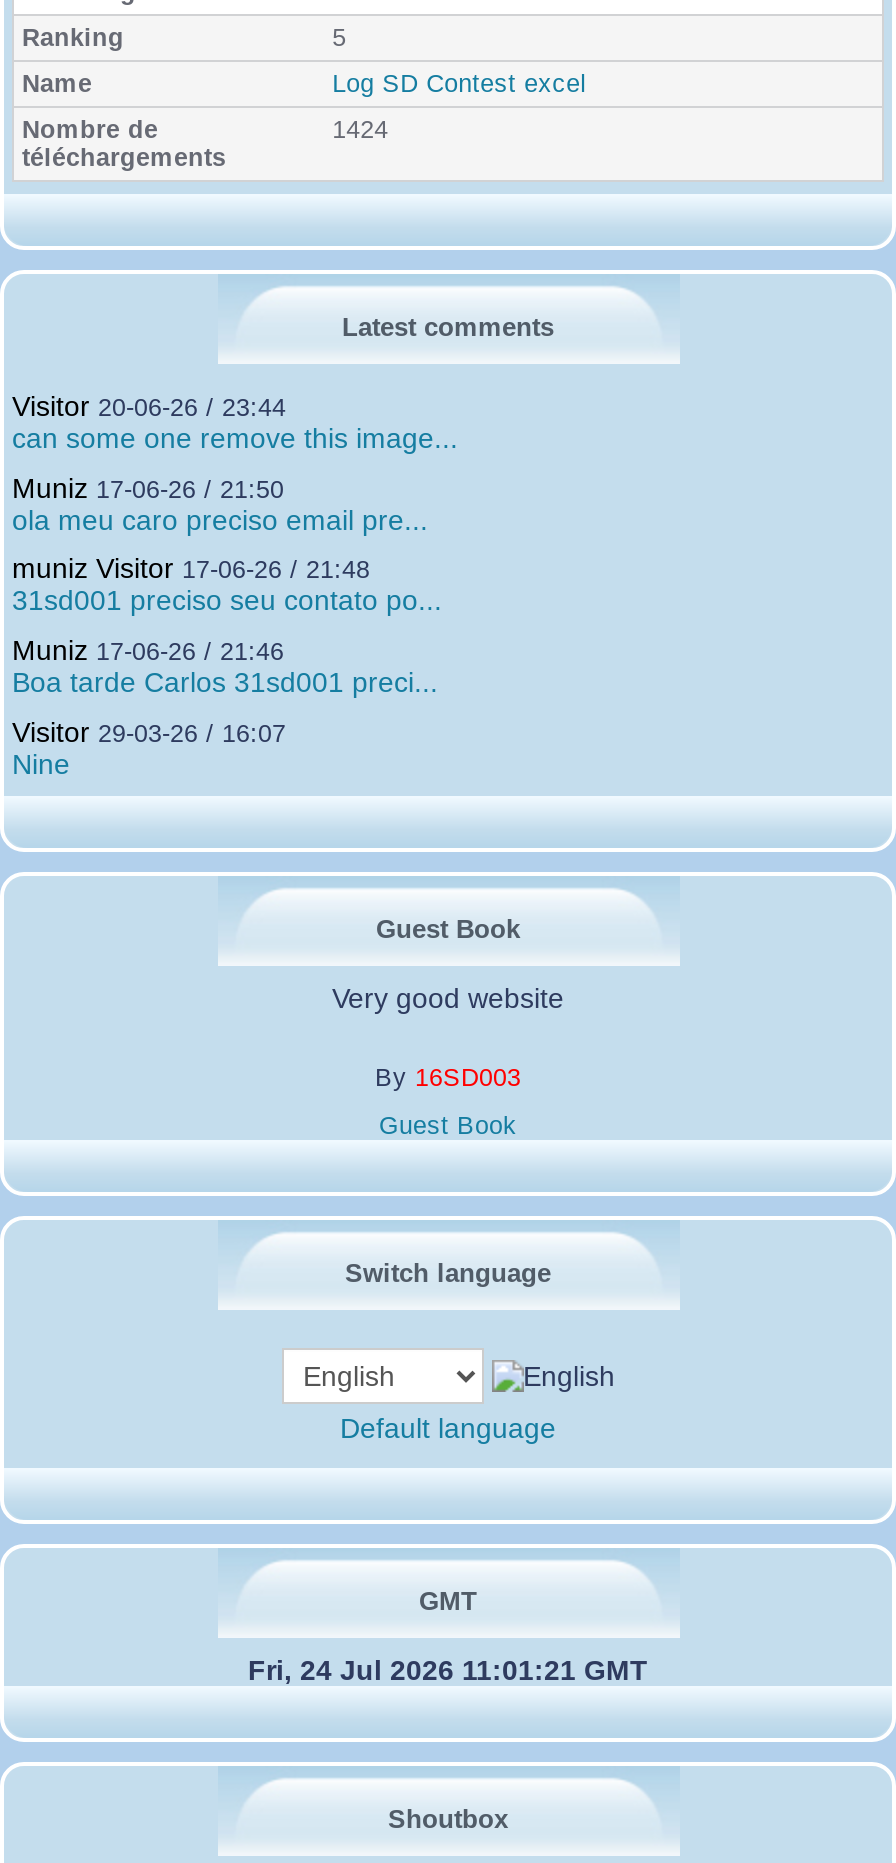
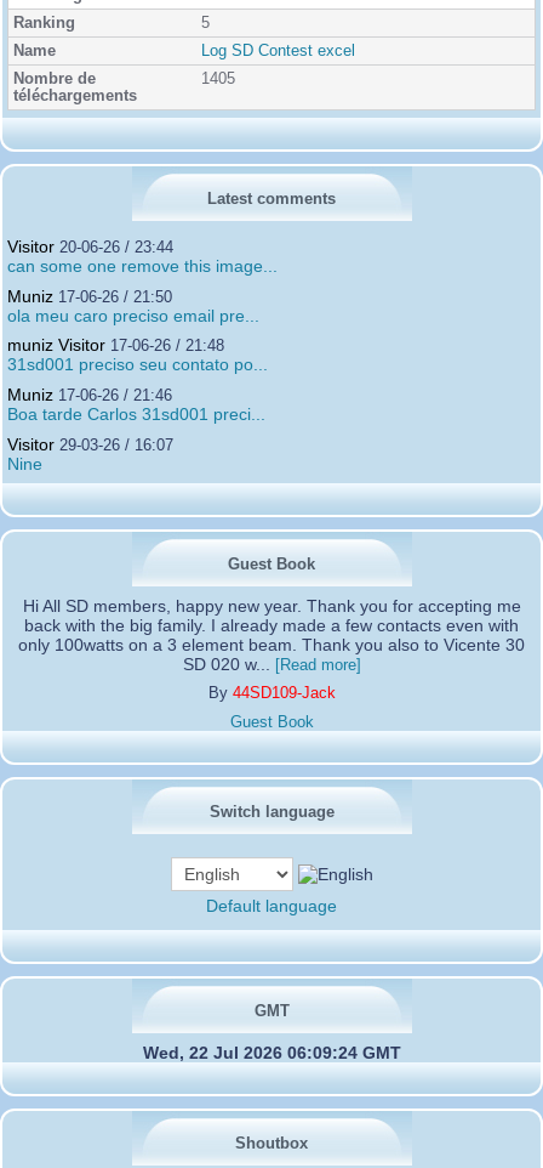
- 1424
+ 1405

- Very good website
+ Hi All SD members, happy new year. Thank you for accepting me
+ back with the big family. I already made a few contacts even with
+ only 100watts on a 3 element beam. Thank you also to Vicente 30
+ SD 020 w... [Read more]

- By 16SD003
+ By 44SD109-Jack

- Fri, 24 Jul 2026 11:01:21 GMT
+ Wed, 22 Jul 2026 06:09:24 GMT
